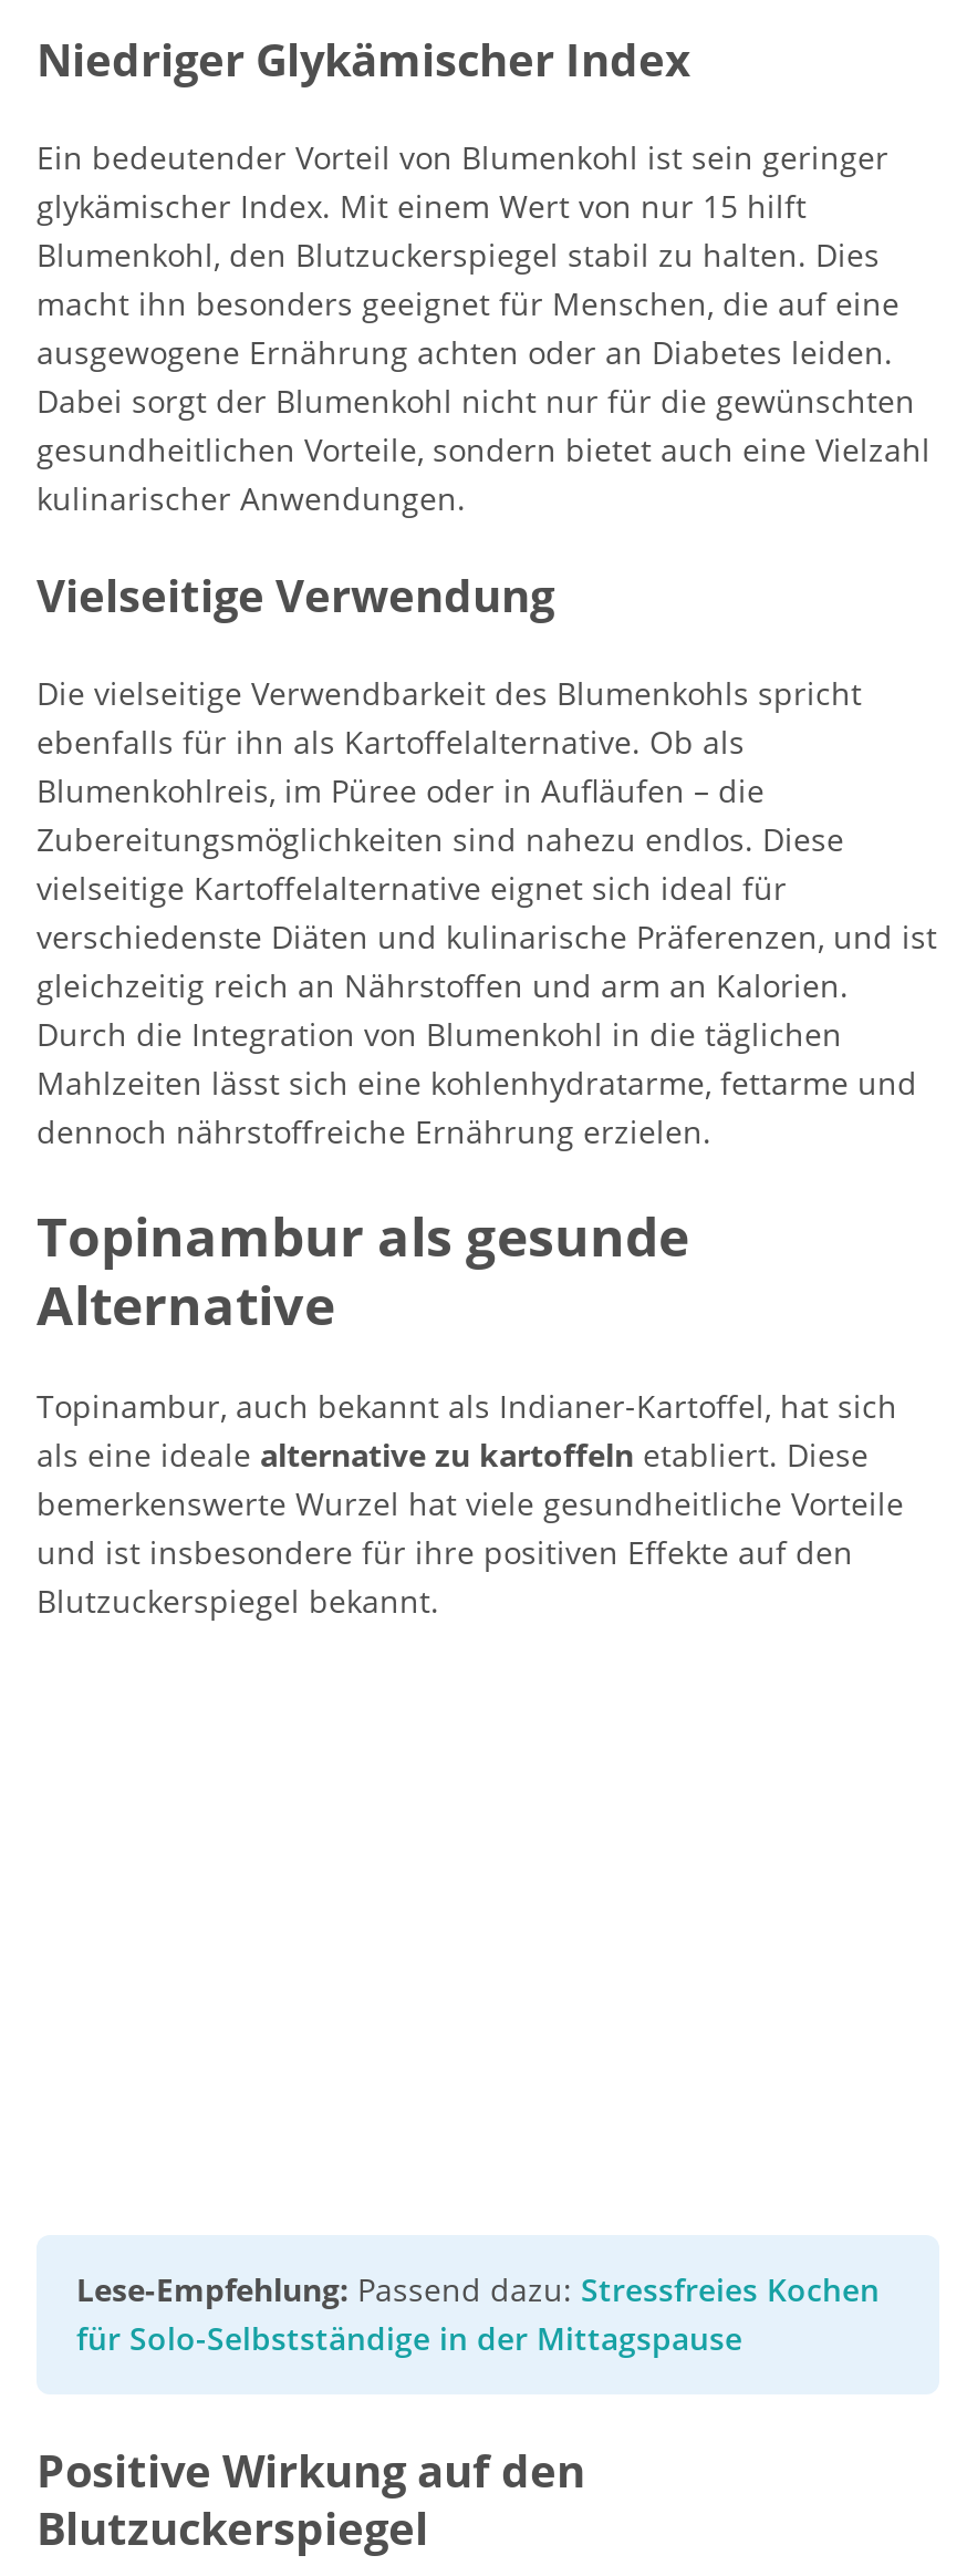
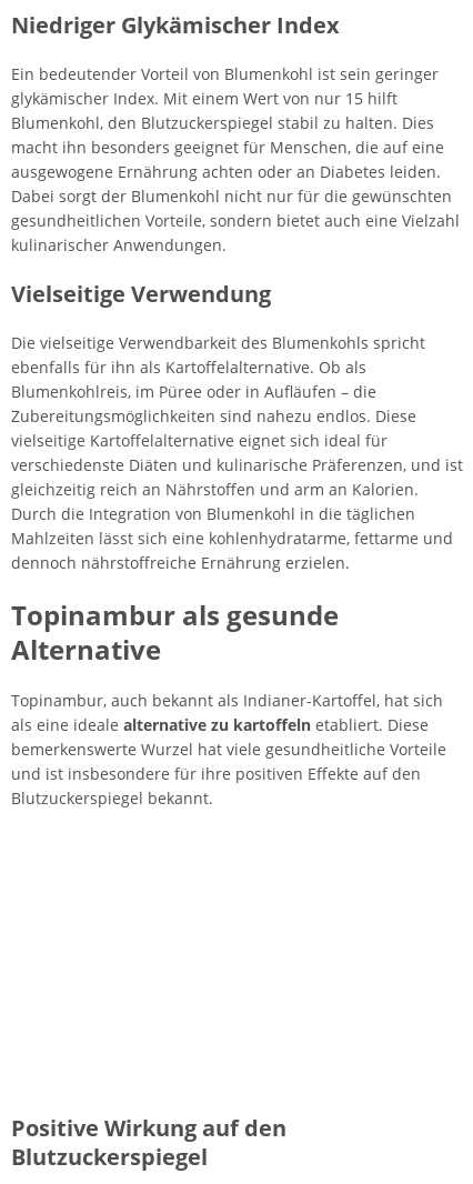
- [image]
- Lese-Empfehlung: Passend dazu: Stressfreies Kochen
- für Solo-Selbstständige in der Mittagspause
